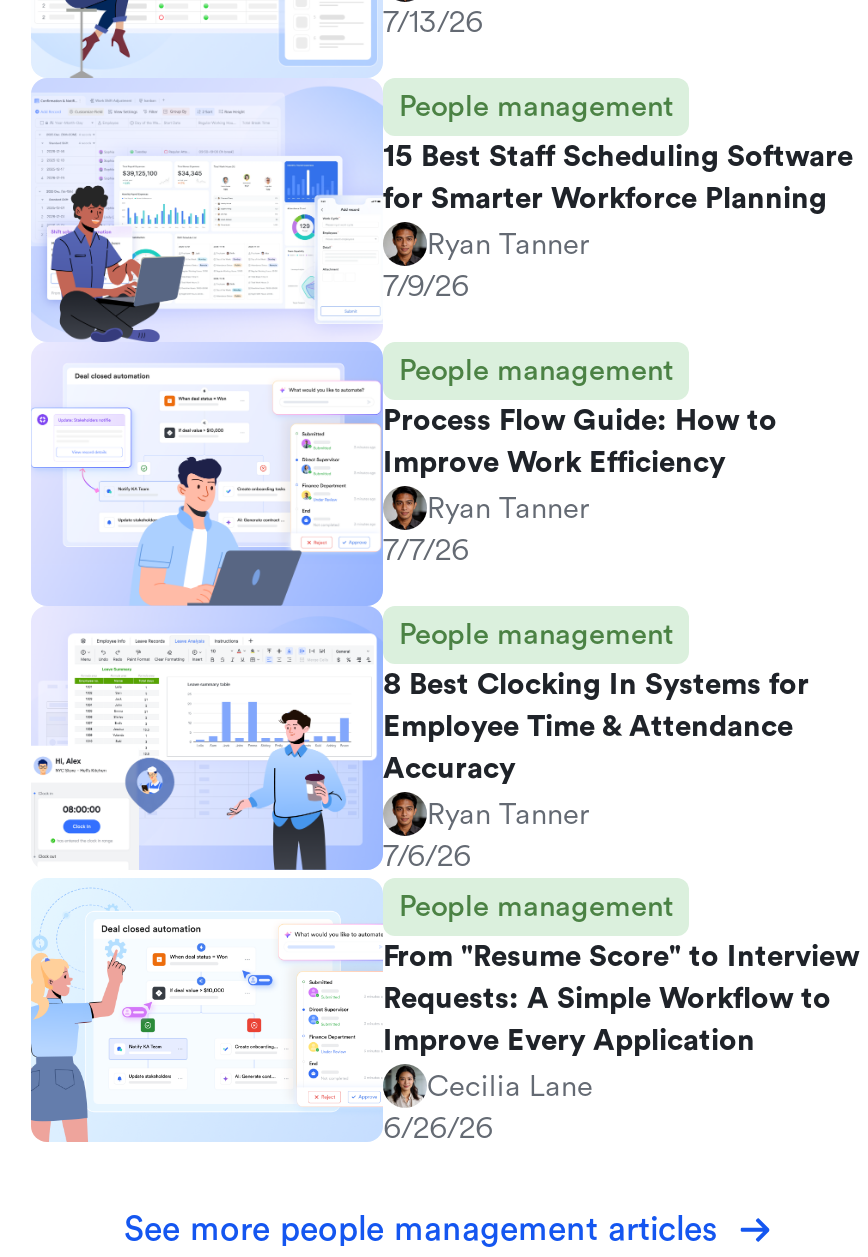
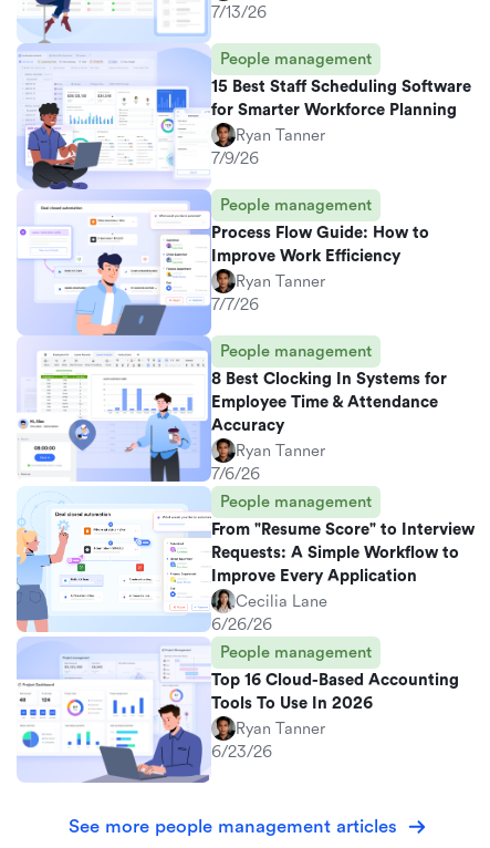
+ [image]
+ People management
+ Top 16 Cloud-Based Accounting
+ Tools To Use In 2026
+ Ryan Tanner
+ 6/23/26
